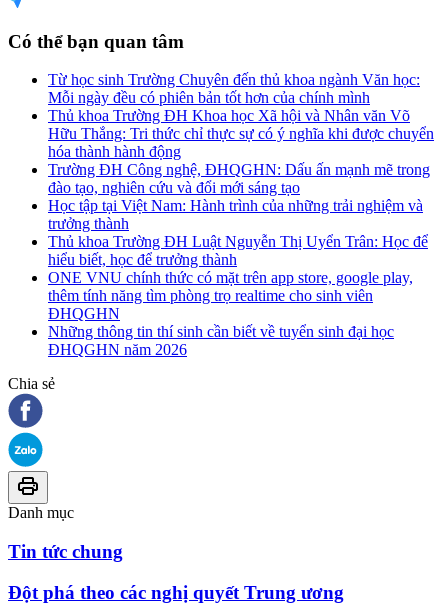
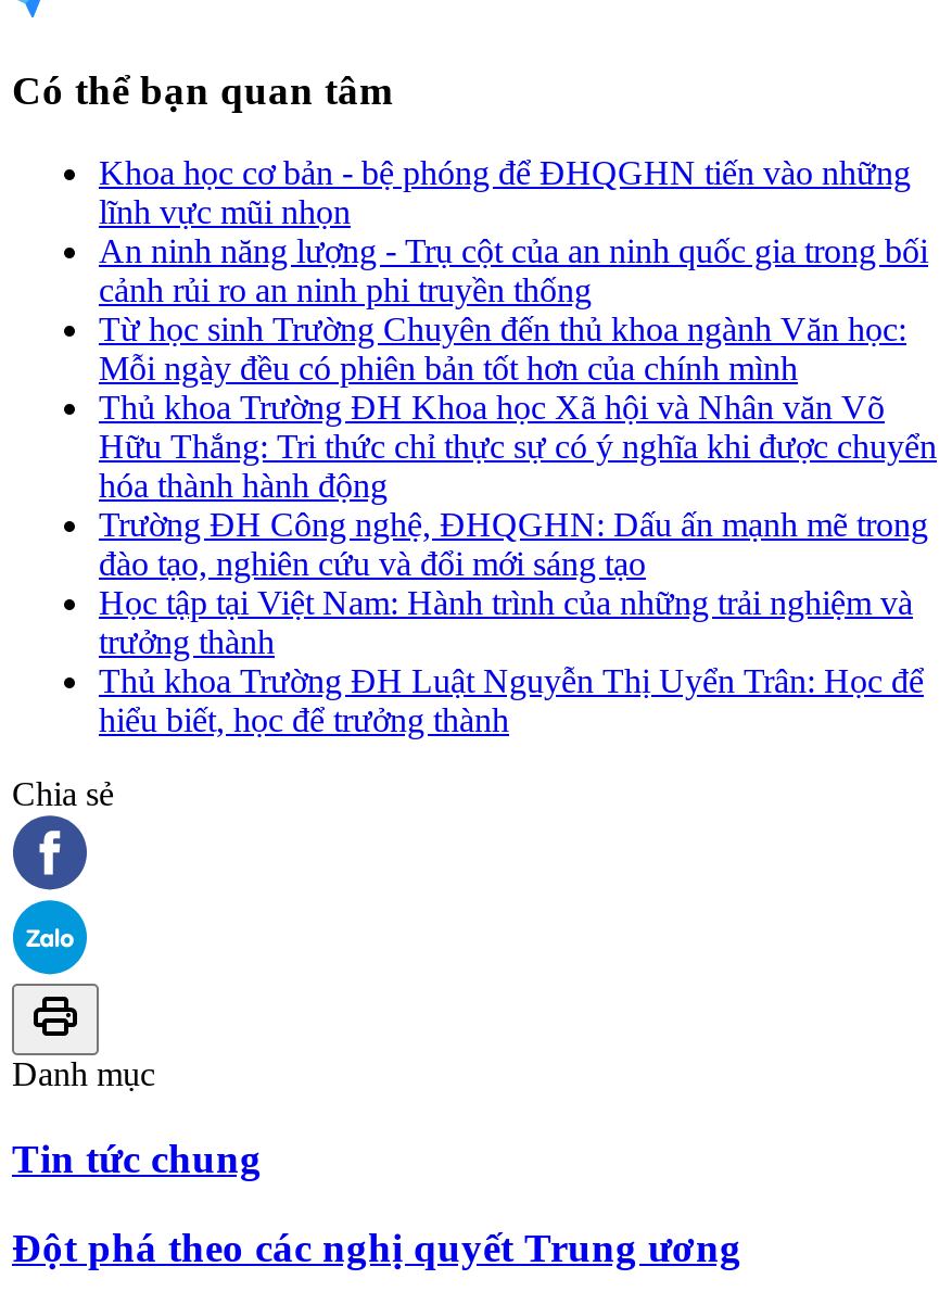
+ Khoa học cơ bản - bệ phóng để ĐHQGHN tiến vào những
+ lĩnh vực mũi nhọn
+ An ninh năng lượng - Trụ cột của an ninh quốc gia trong bối
+ cảnh rủi ro an ninh phi truyền thống

moved down: Từ học sinh Trường Chuyên đến thủ khoa ngành Văn học: | Mỗi ngày đều có phiên bản tốt hơn của chính mình | Thủ khoa Trường ĐH Khoa học Xã hội và Nhân văn Võ | ... | Thủ khoa Trường ĐH Luật Nguyễn Thị Uyển Trân: Học để | hiểu biết, học để trưởng thành

- ONE VNU chính thức có mặt trên app store, google play,
- thêm tính năng tìm phòng trọ realtime cho sinh viên
- ĐHQGHN
- Những thông tin thí sinh cần biết về tuyển sinh đại học
- ĐHQGHN năm 2026
